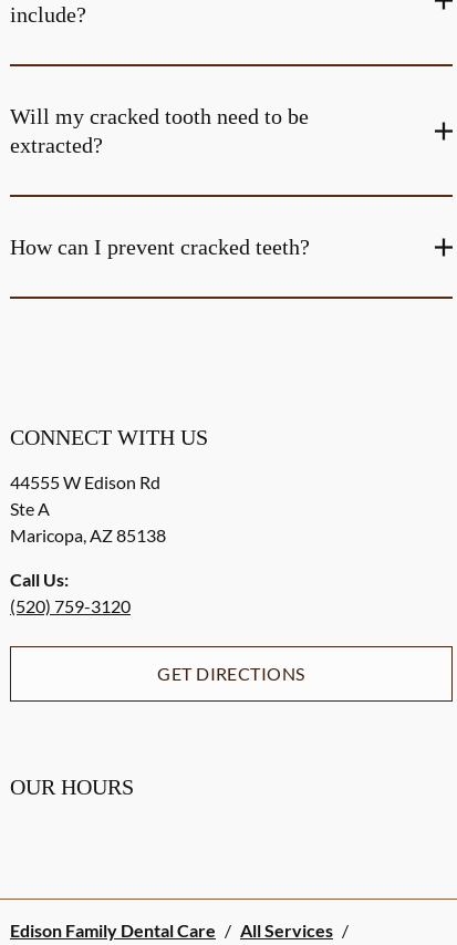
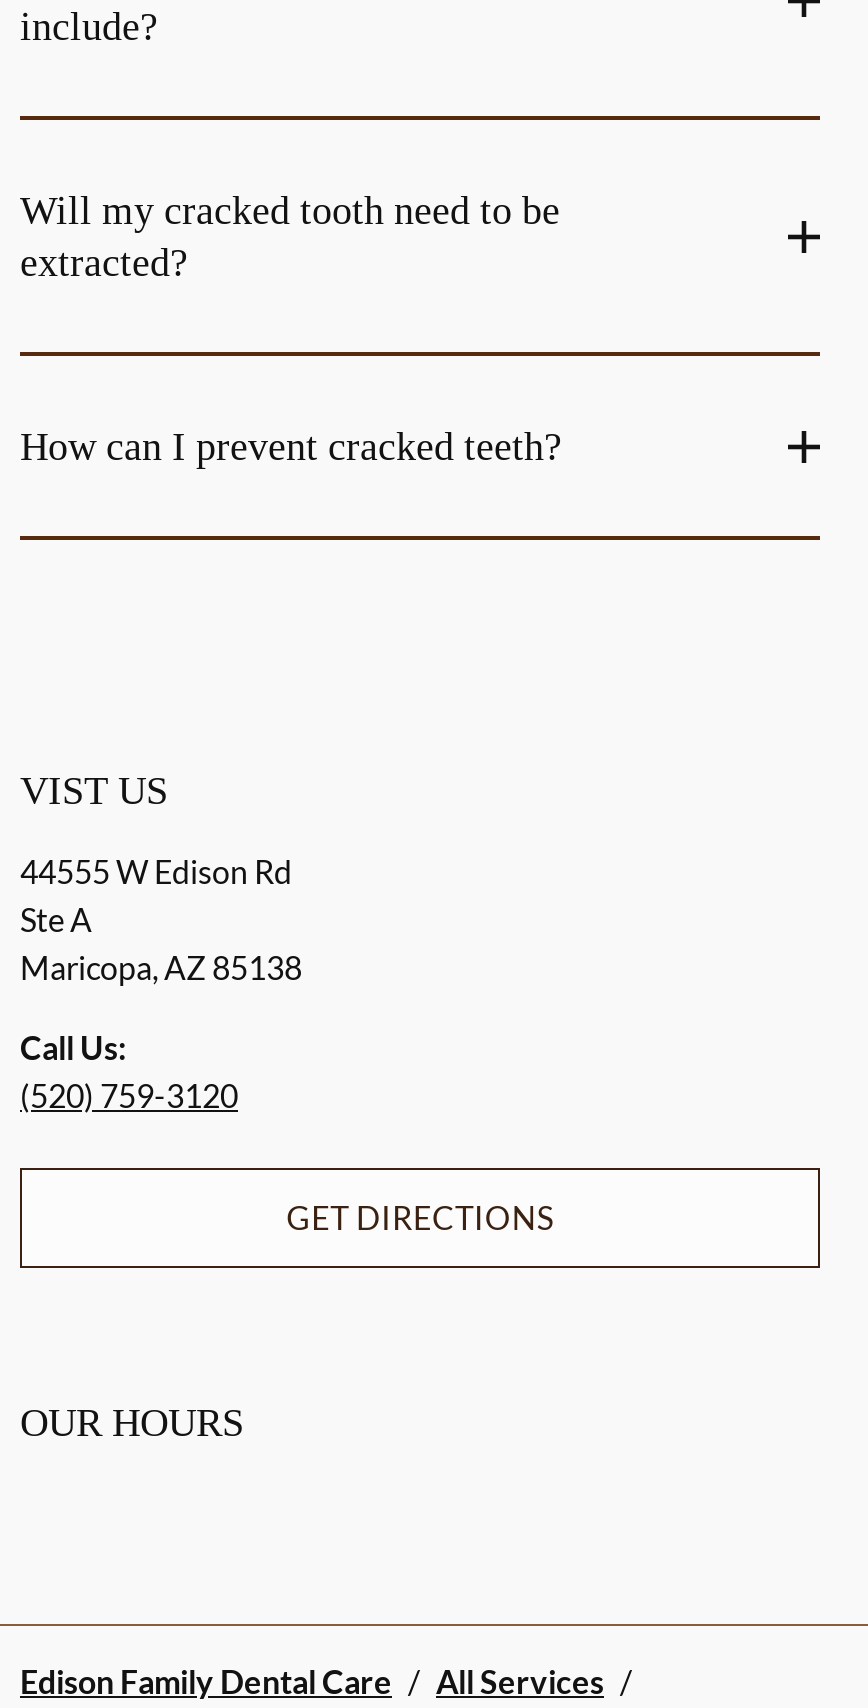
- CONNECT WITH US
+ VIST US
